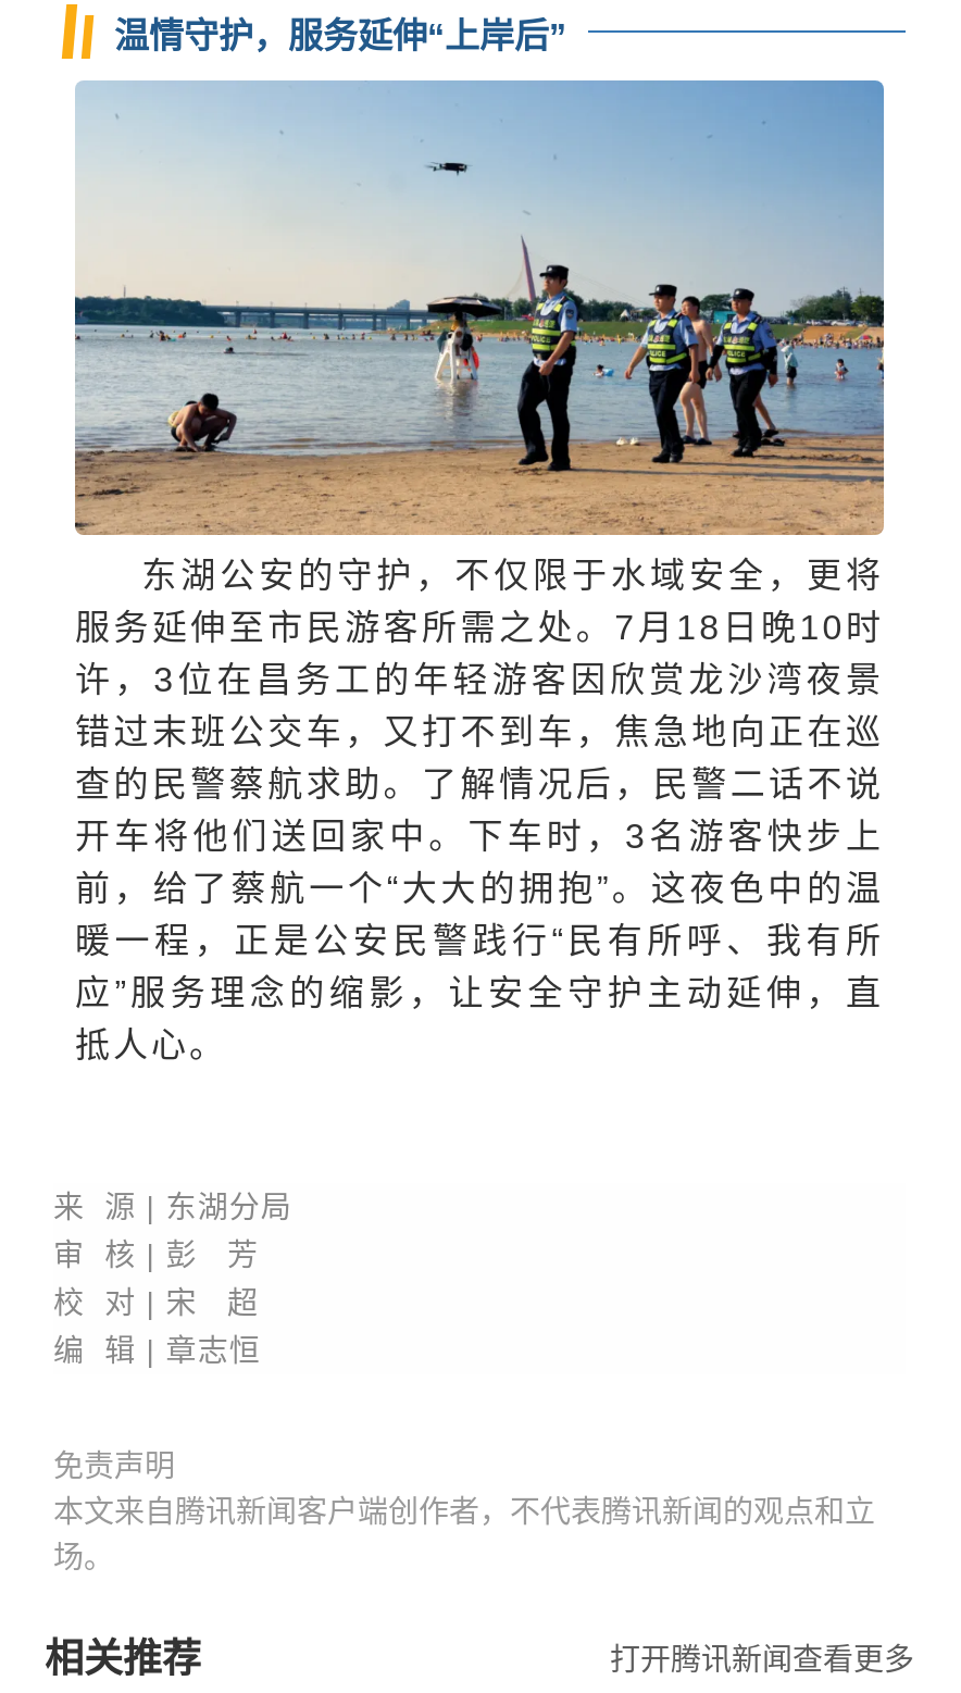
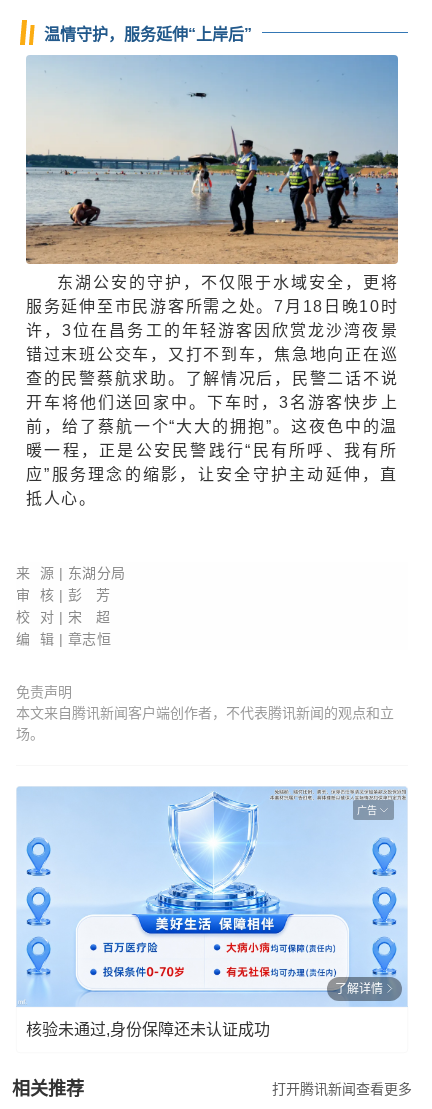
+ [image]
+ 广告

+ 了解详情
+ 核验未通过,身份保障还未认证成功
